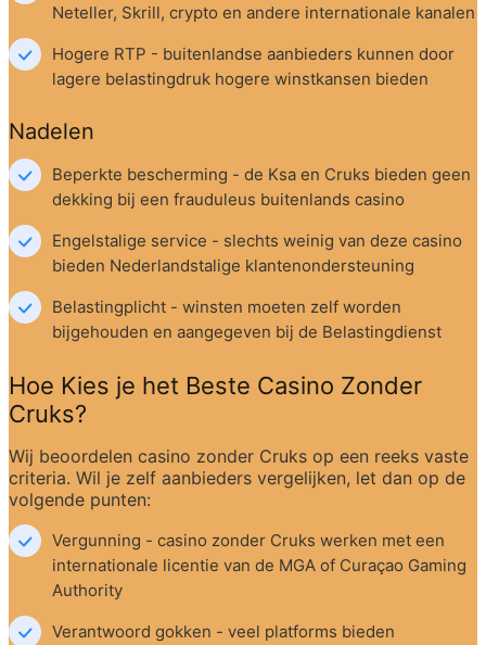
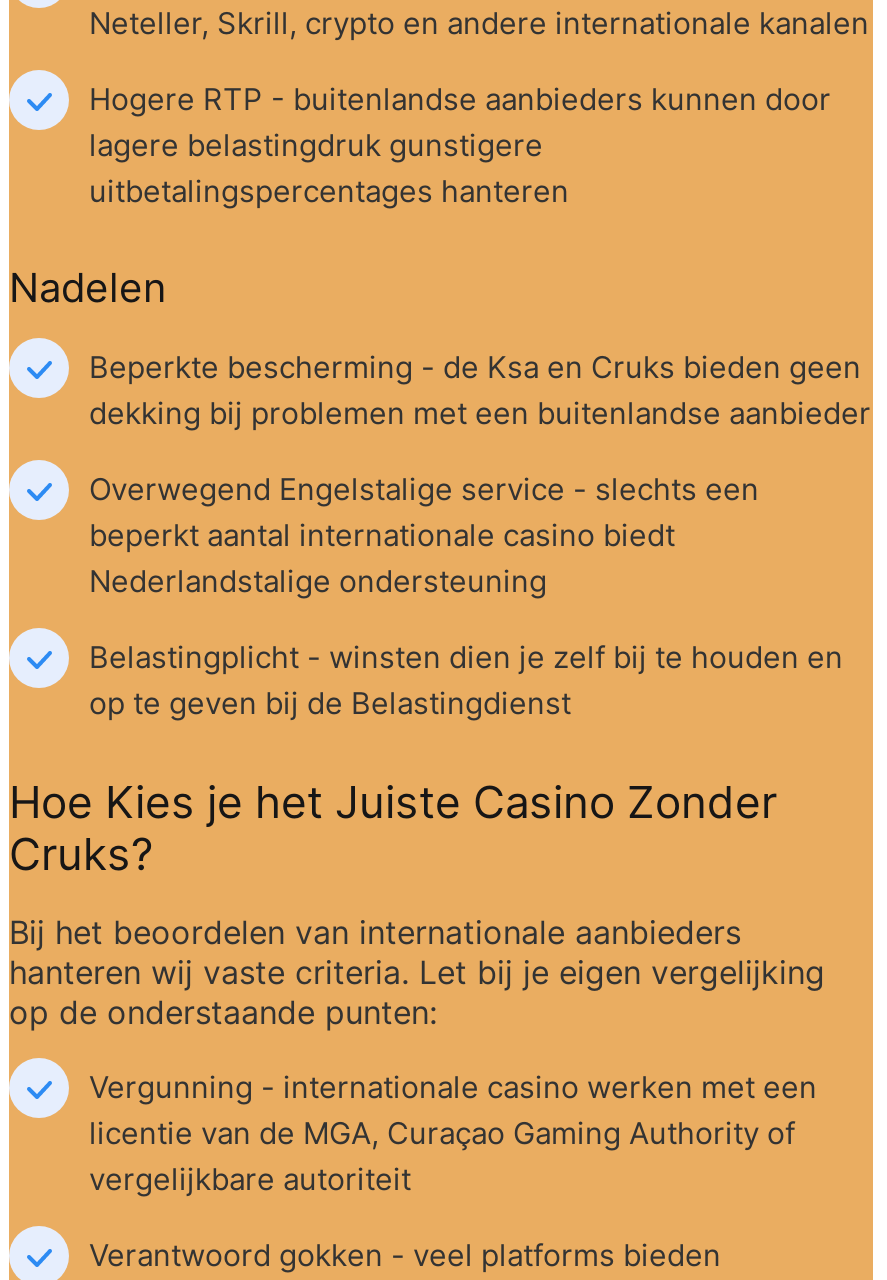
- lagere belastingdruk hogere winstkansen bieden
+ lagere belastingdruk gunstigere
+ uitbetalingspercentages hanteren

- dekking bij een frauduleus buitenlands casino
+ dekking bij problemen met een buitenlandse aanbieder

- Engelstalige service - slechts weinig van deze casino
- bieden Nederlandstalige klantenondersteuning
+ Overwegend Engelstalige service - slechts een
+ beperkt aantal internationale casino biedt
+ Nederlandstalige ondersteuning

- Belastingplicht - winsten moeten zelf worden
- bijgehouden en aangegeven bij de Belastingdienst
+ Belastingplicht - winsten dien je zelf bij te houden en
+ op te geven bij de Belastingdienst

- Hoe Kies je het Beste Casino Zonder
+ Hoe Kies je het Juiste Casino Zonder

- Wij beoordelen casino zonder Cruks op een reeks vaste
- criteria. Wil je zelf aanbieders vergelijken, let dan op de
- volgende punten:
+ Bij het beoordelen van internationale aanbieders
+ hanteren wij vaste criteria. Let bij je eigen vergelijking
+ op de onderstaande punten:

- Vergunning - casino zonder Cruks werken met een
- internationale licentie van de MGA of Curaçao Gaming
- Authority
+ Vergunning - internationale casino werken met een
+ licentie van de MGA, Curaçao Gaming Authority of
+ vergelijkbare autoriteit
